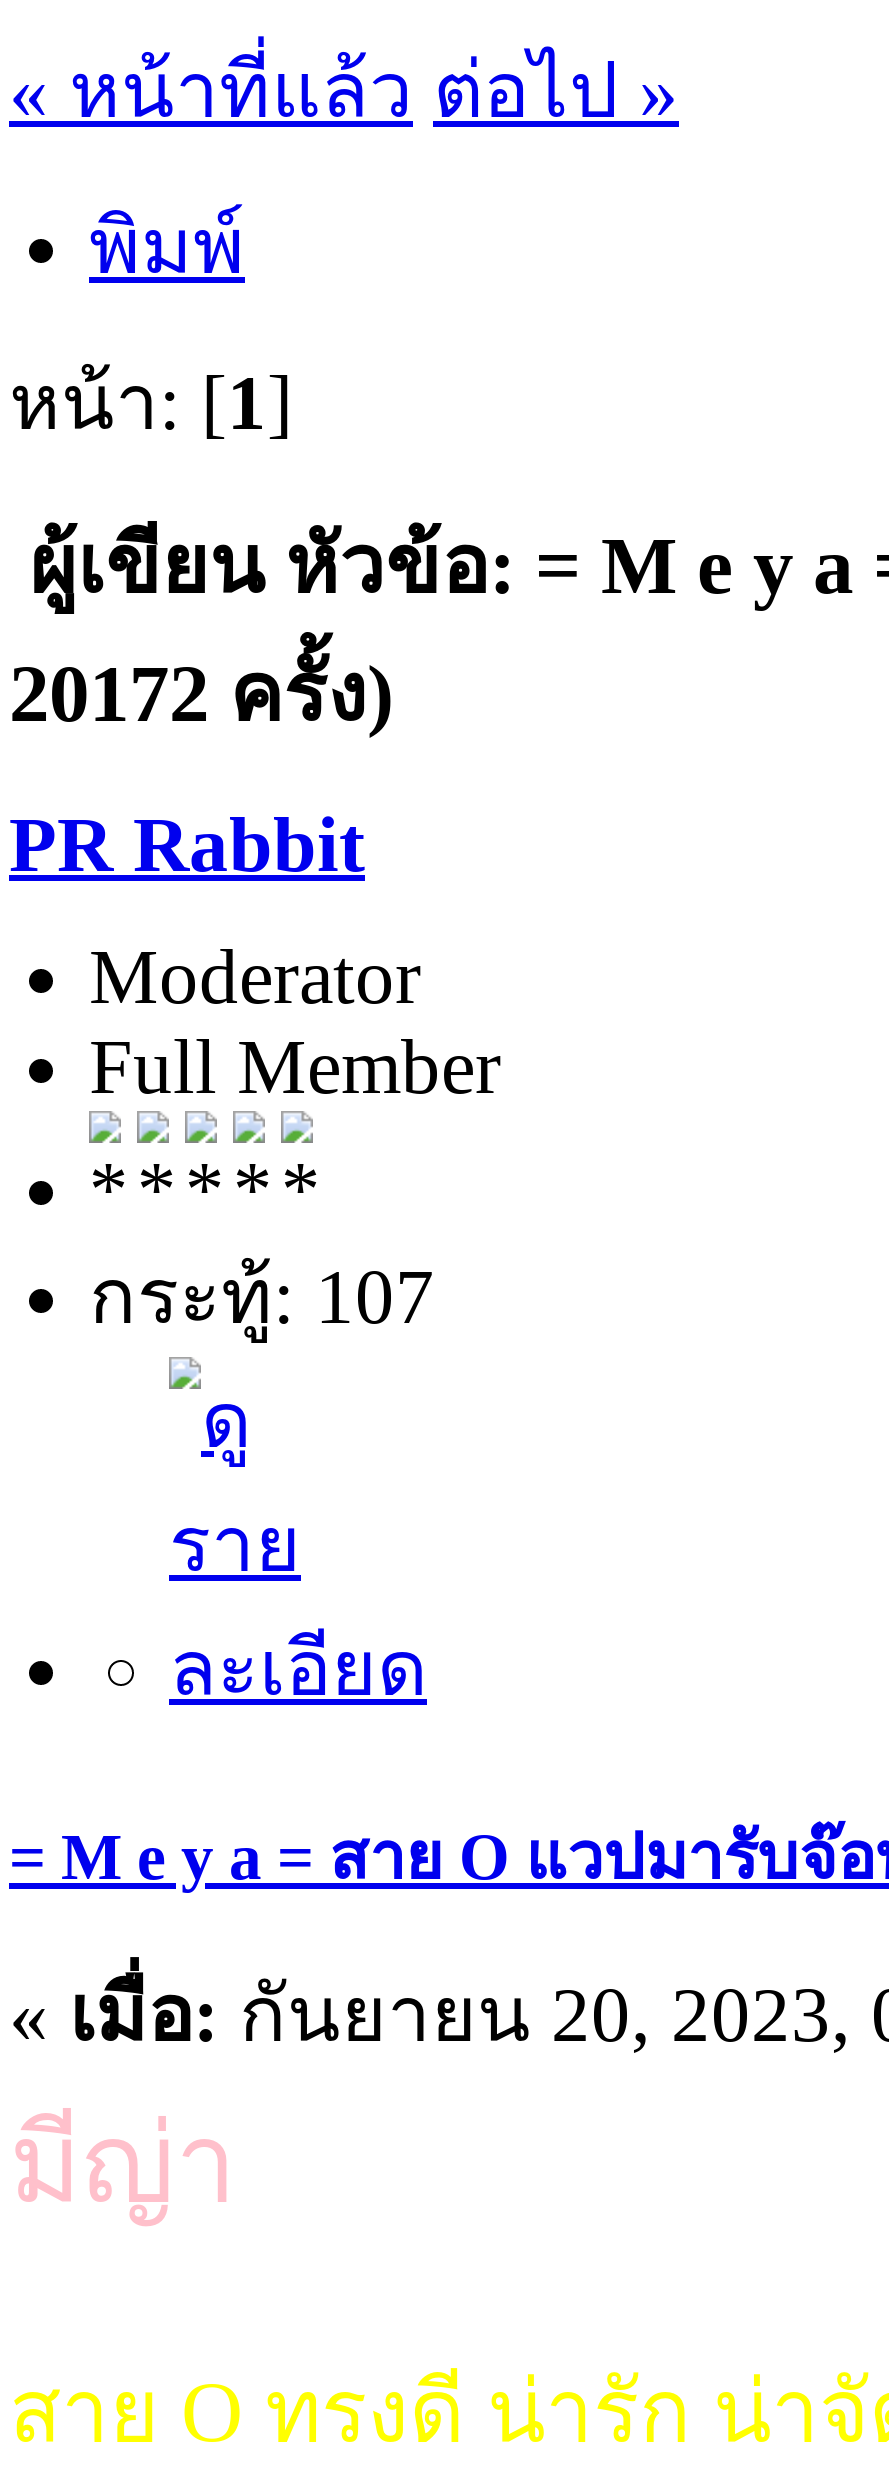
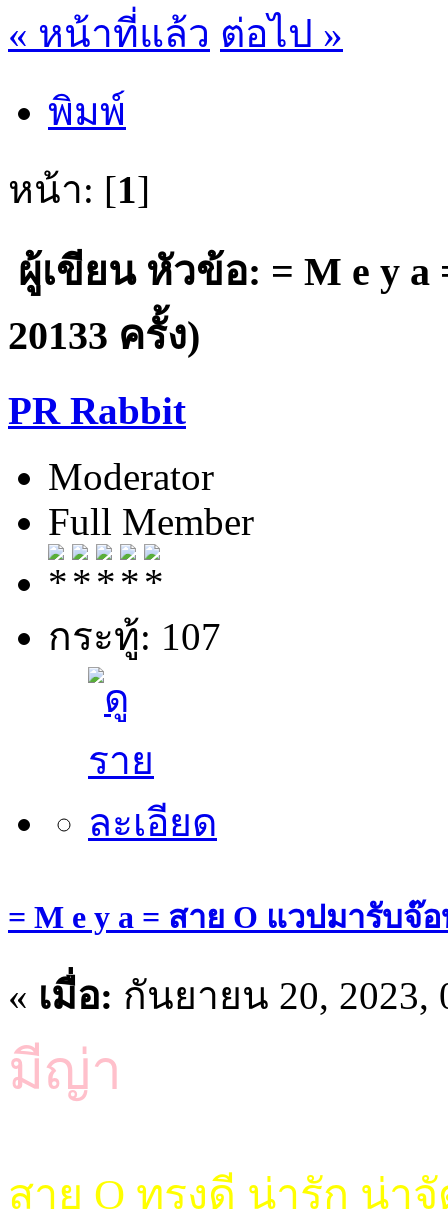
- 20172 ครั้ง)
+ 20133 ครั้ง)
